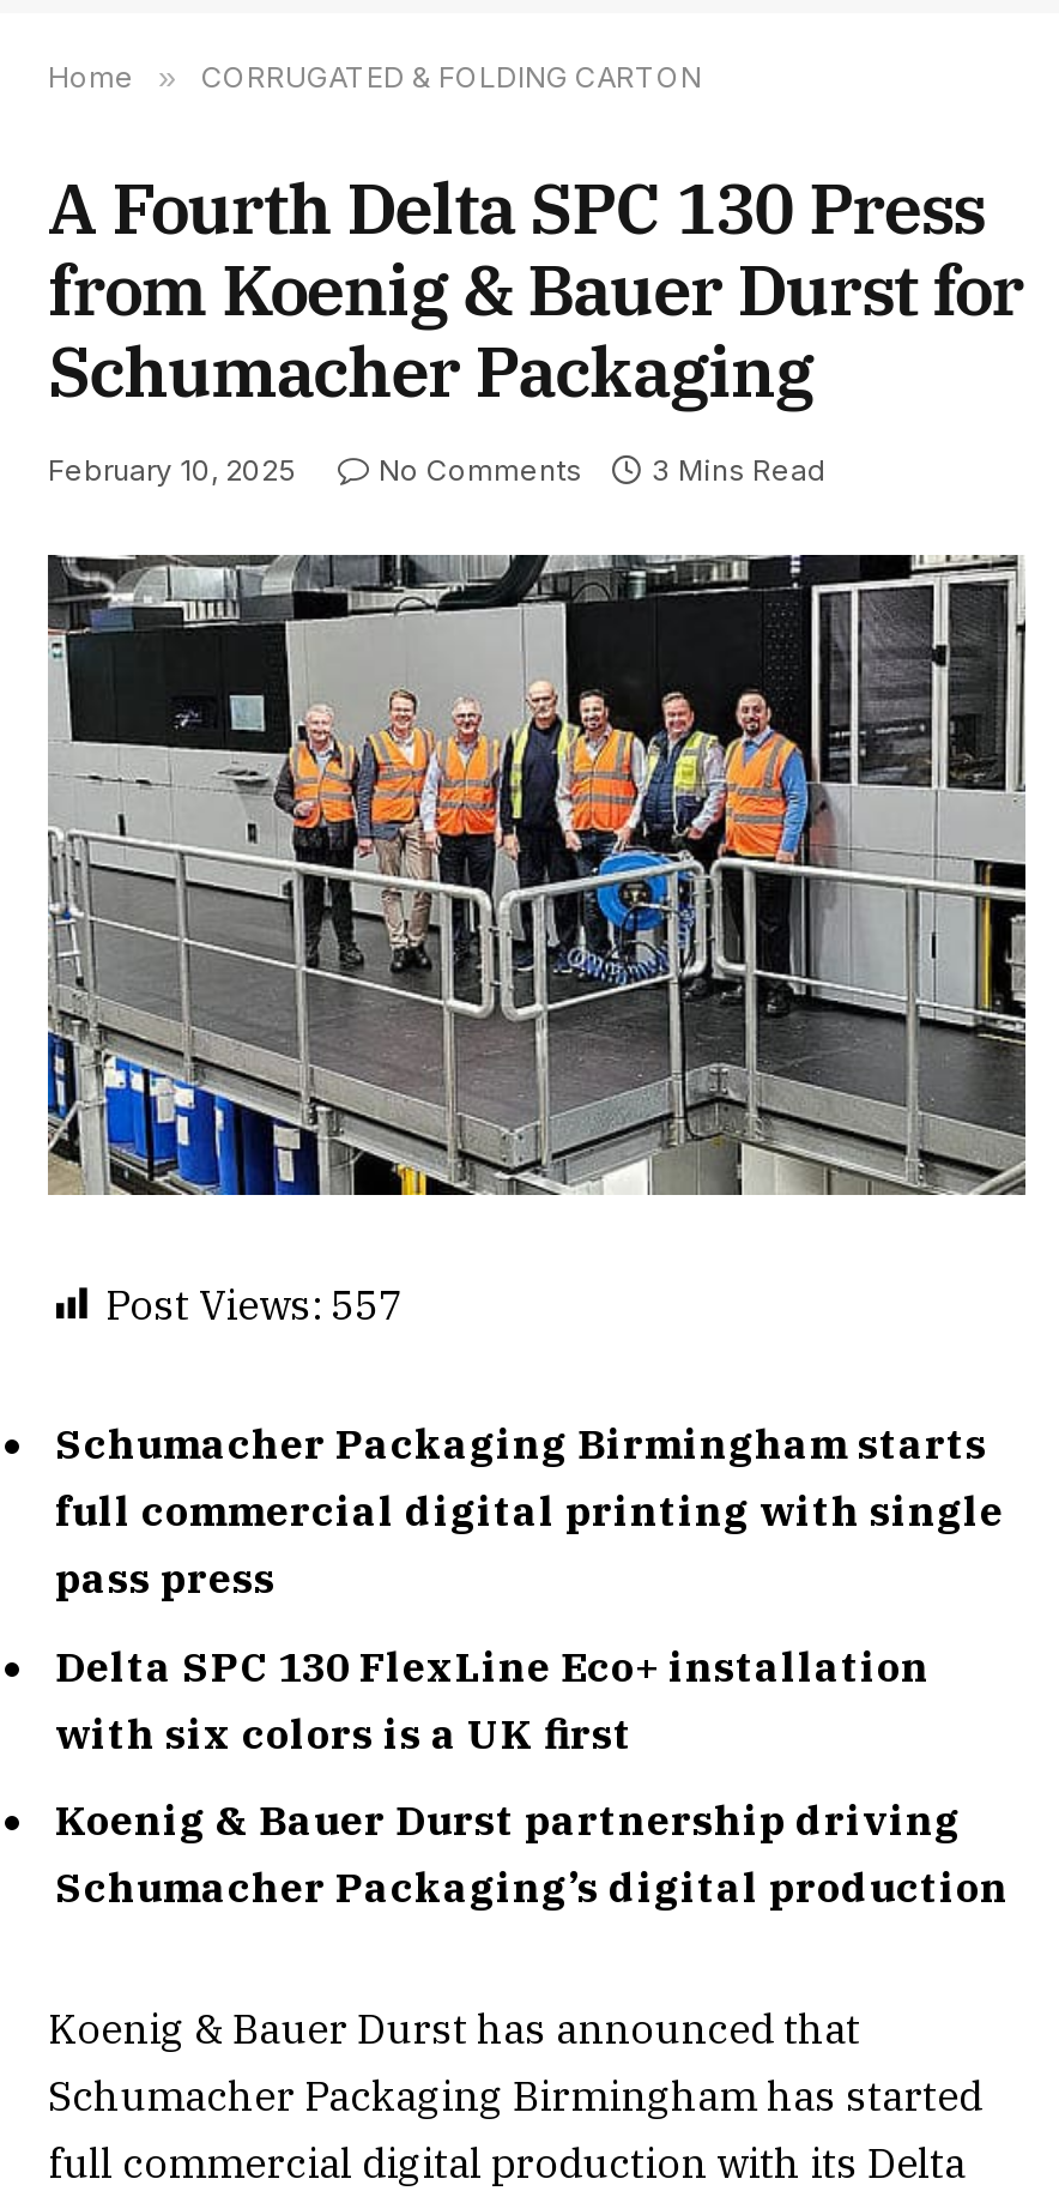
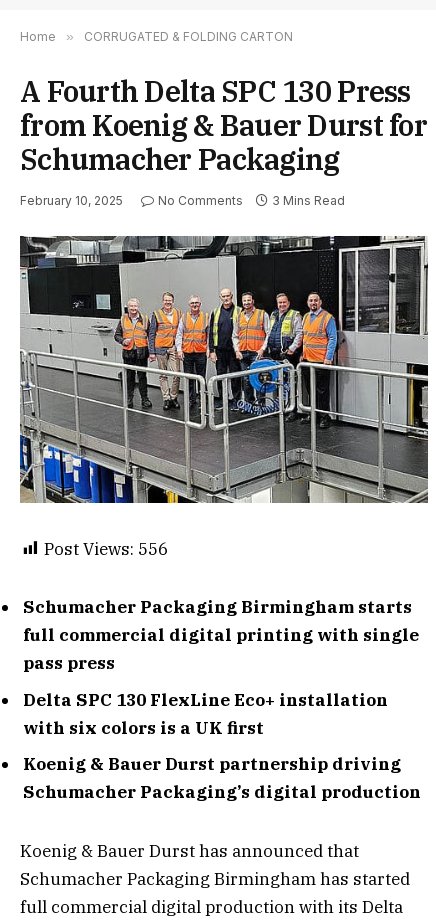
- Post Views: 557
+ Post Views: 556
